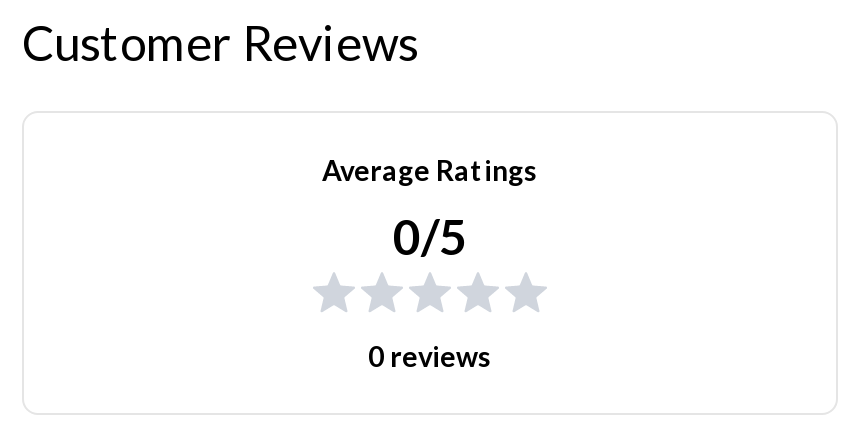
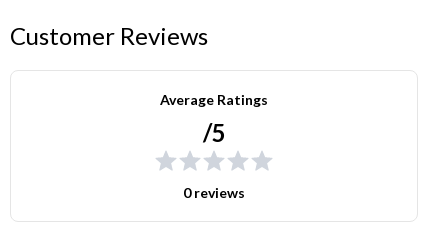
- 0/5
+ /5
